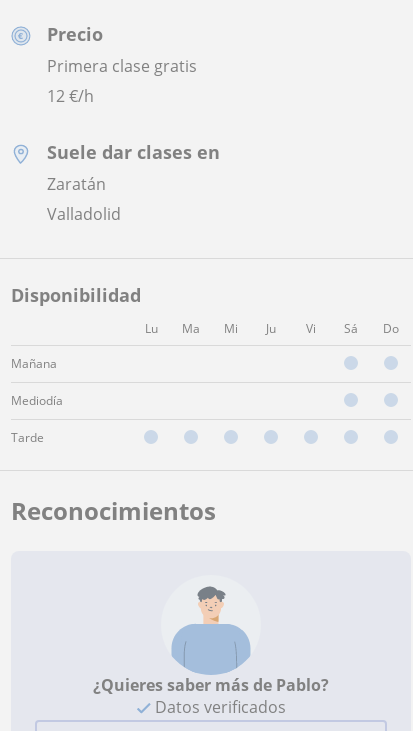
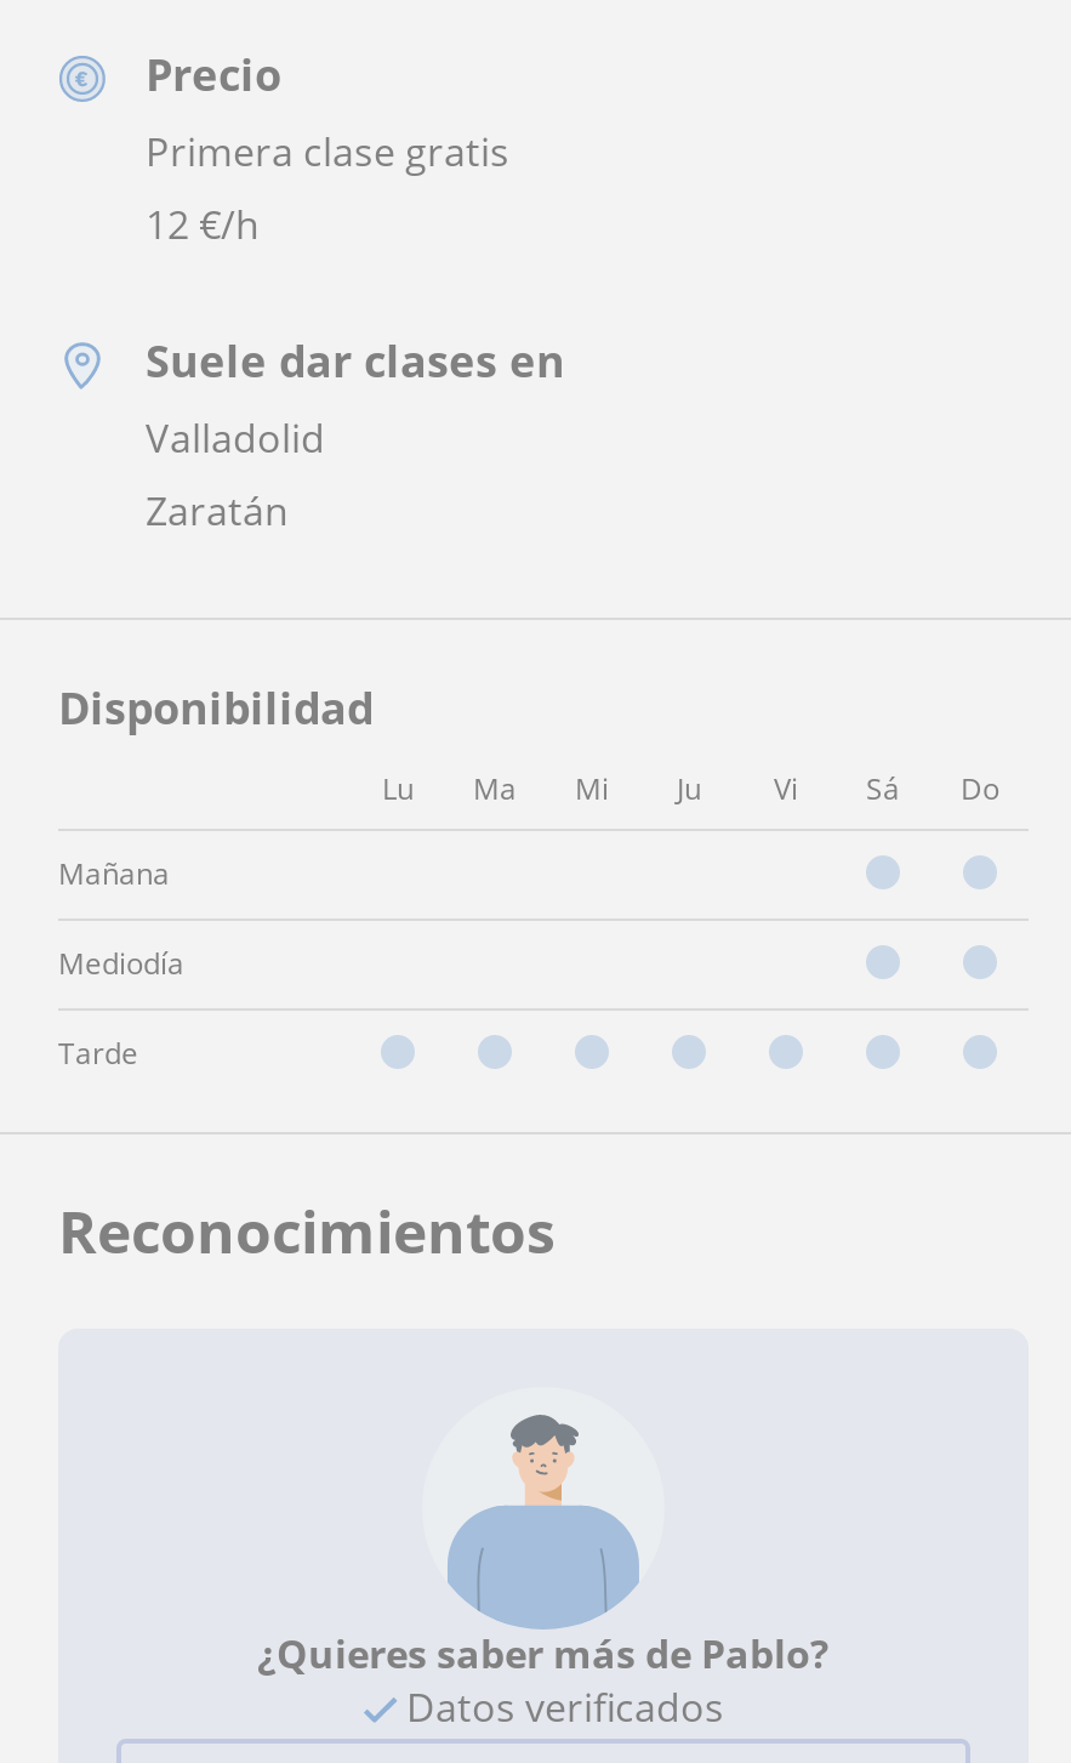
moved down: Zaratán

moved up: Valladolid
